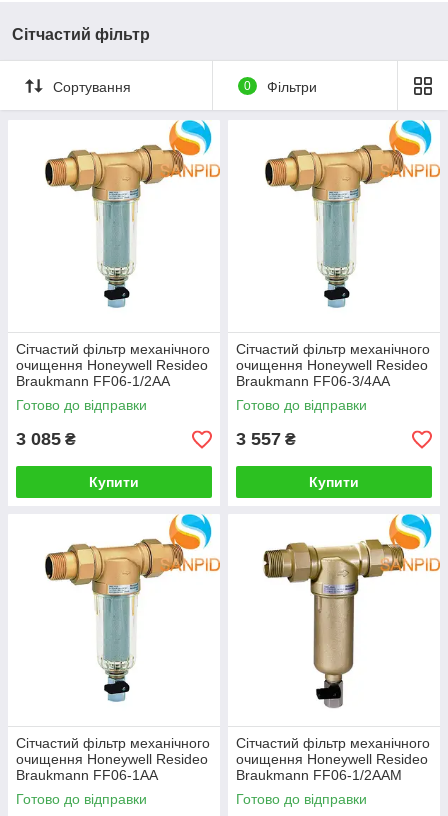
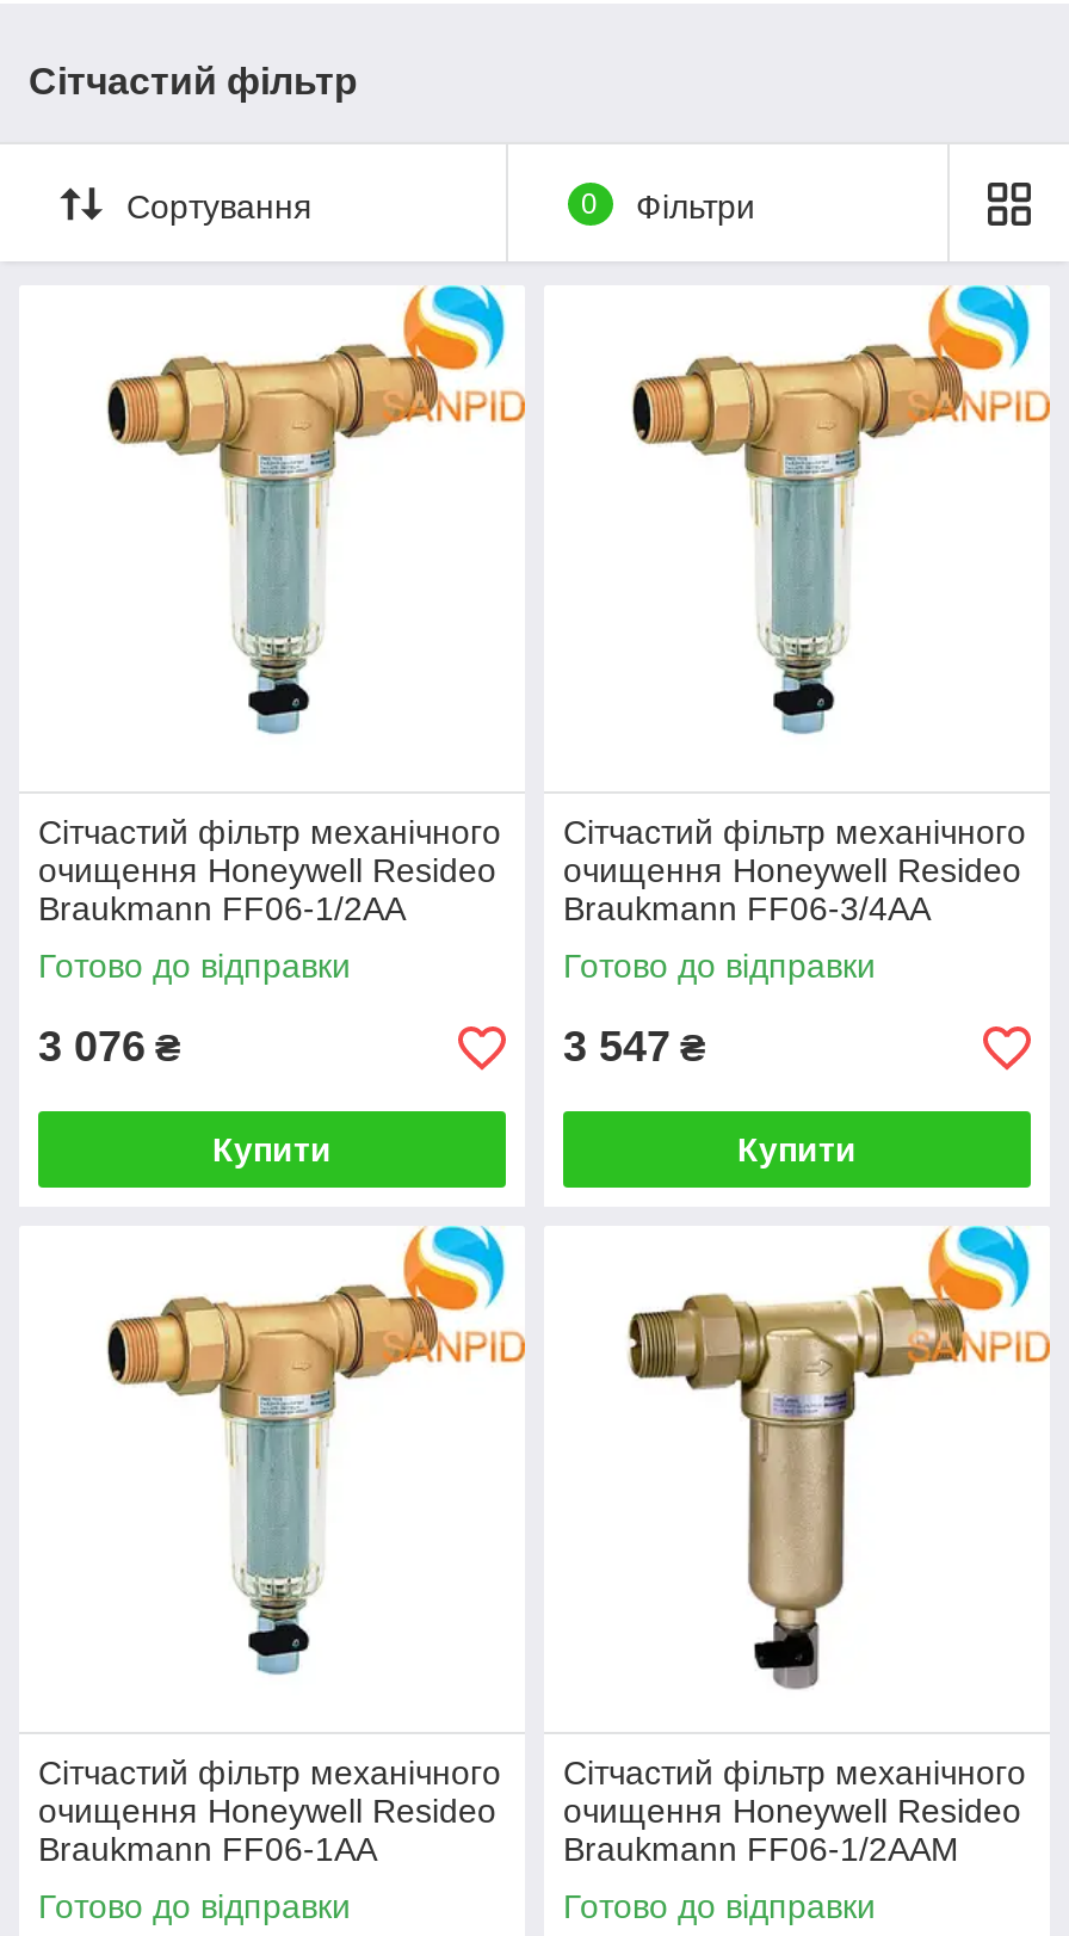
- 3 085 ₴
+ 3 076 ₴

- 3 557 ₴
+ 3 547 ₴
